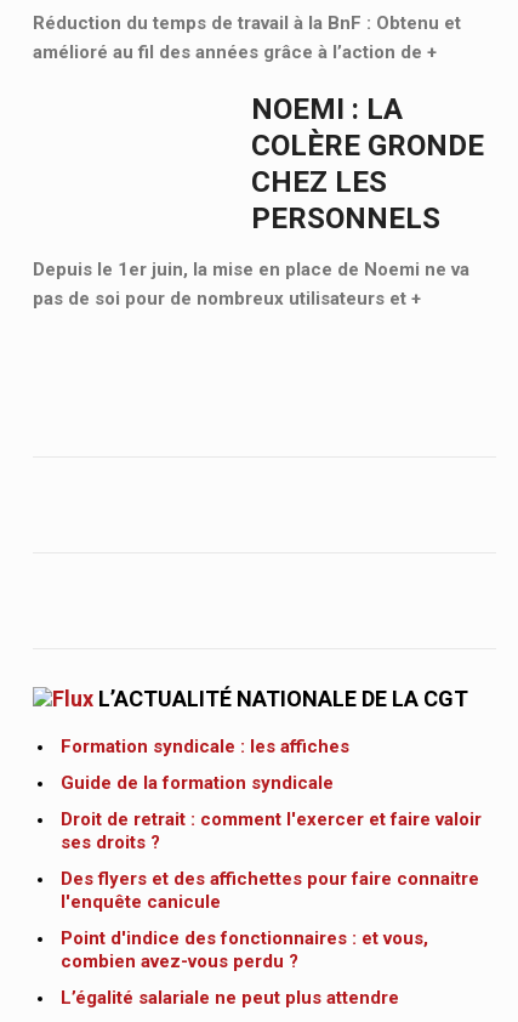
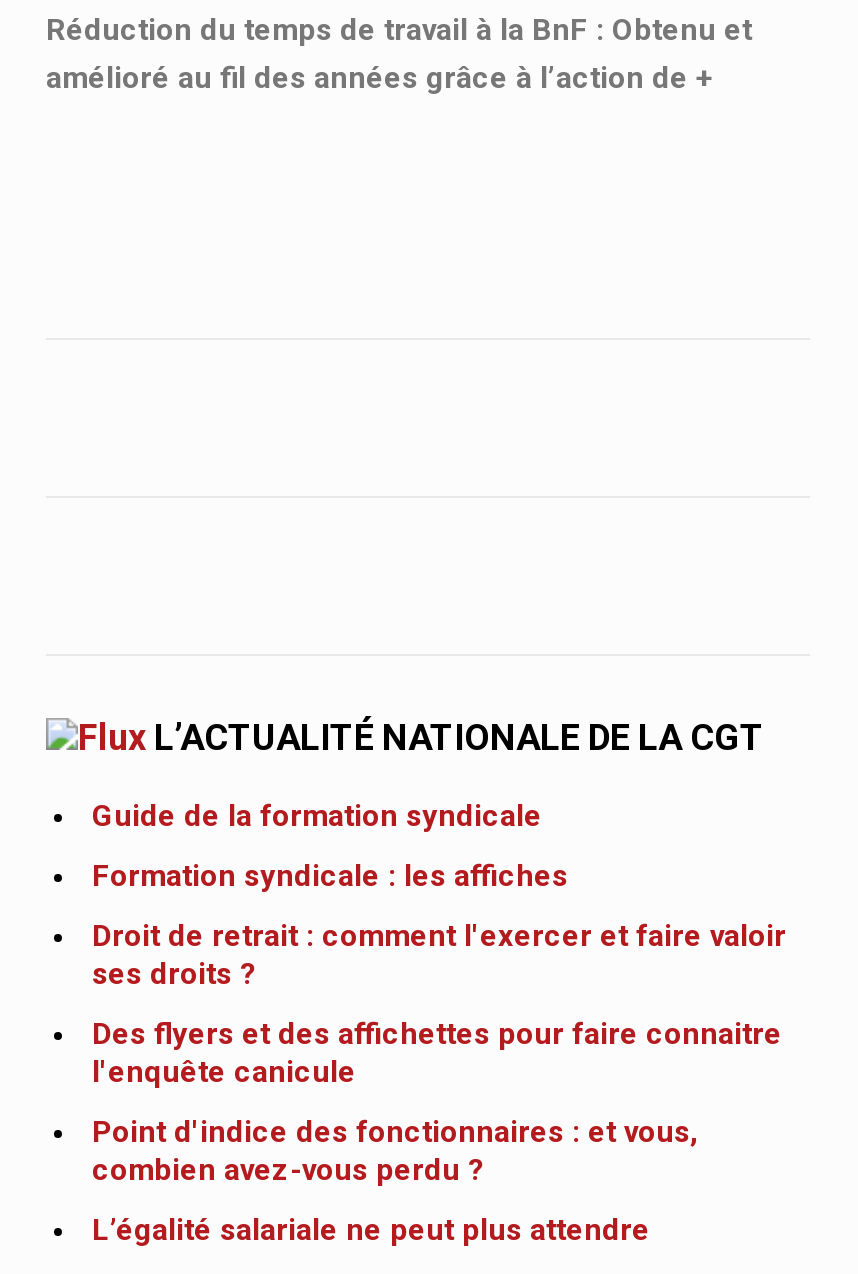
- NOEMI : LA
- COLÈRE GRONDE
- CHEZ LES
- PERSONNELS
- Depuis le 1er juin, la mise en place de Noemi ne va
- pas de soi pour de nombreux utilisateurs et +

moved up: Guide de la formation syndicale
